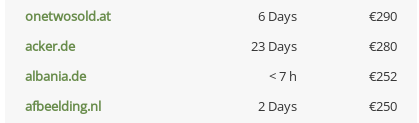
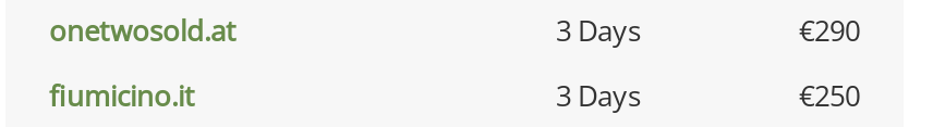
- 6 Days
+ 3 Days

- acker.de
- 23 Days
- €280
- albania.de
- < 7 h
- €252
- afbeelding.nl
- 2 Days
+ fiumicino.it
+ 3 Days
